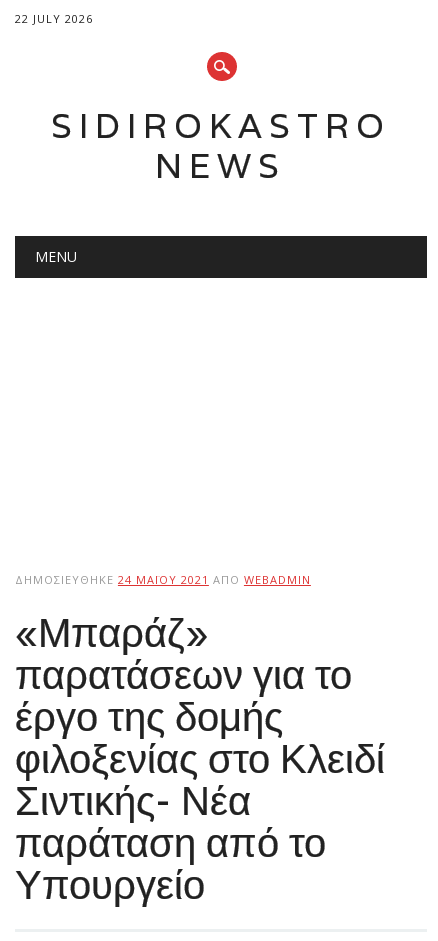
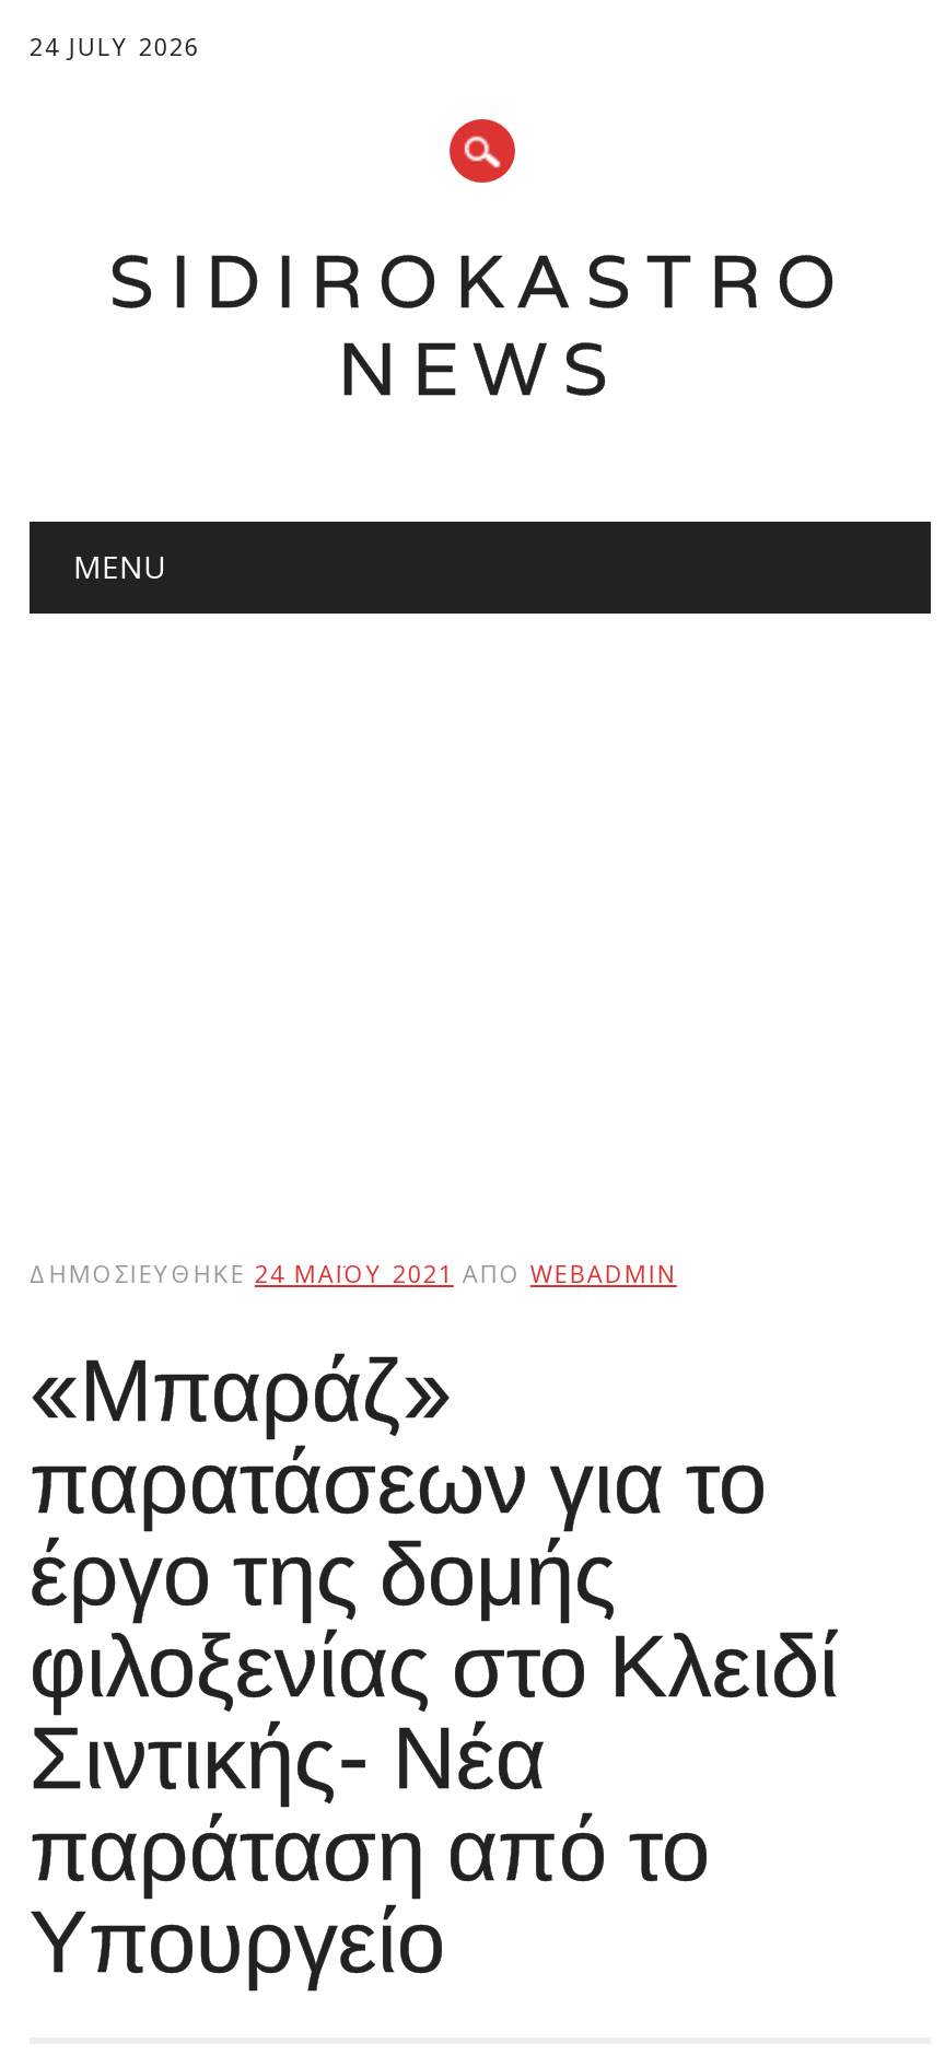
- 22 JULY 2026
+ 24 JULY 2026
